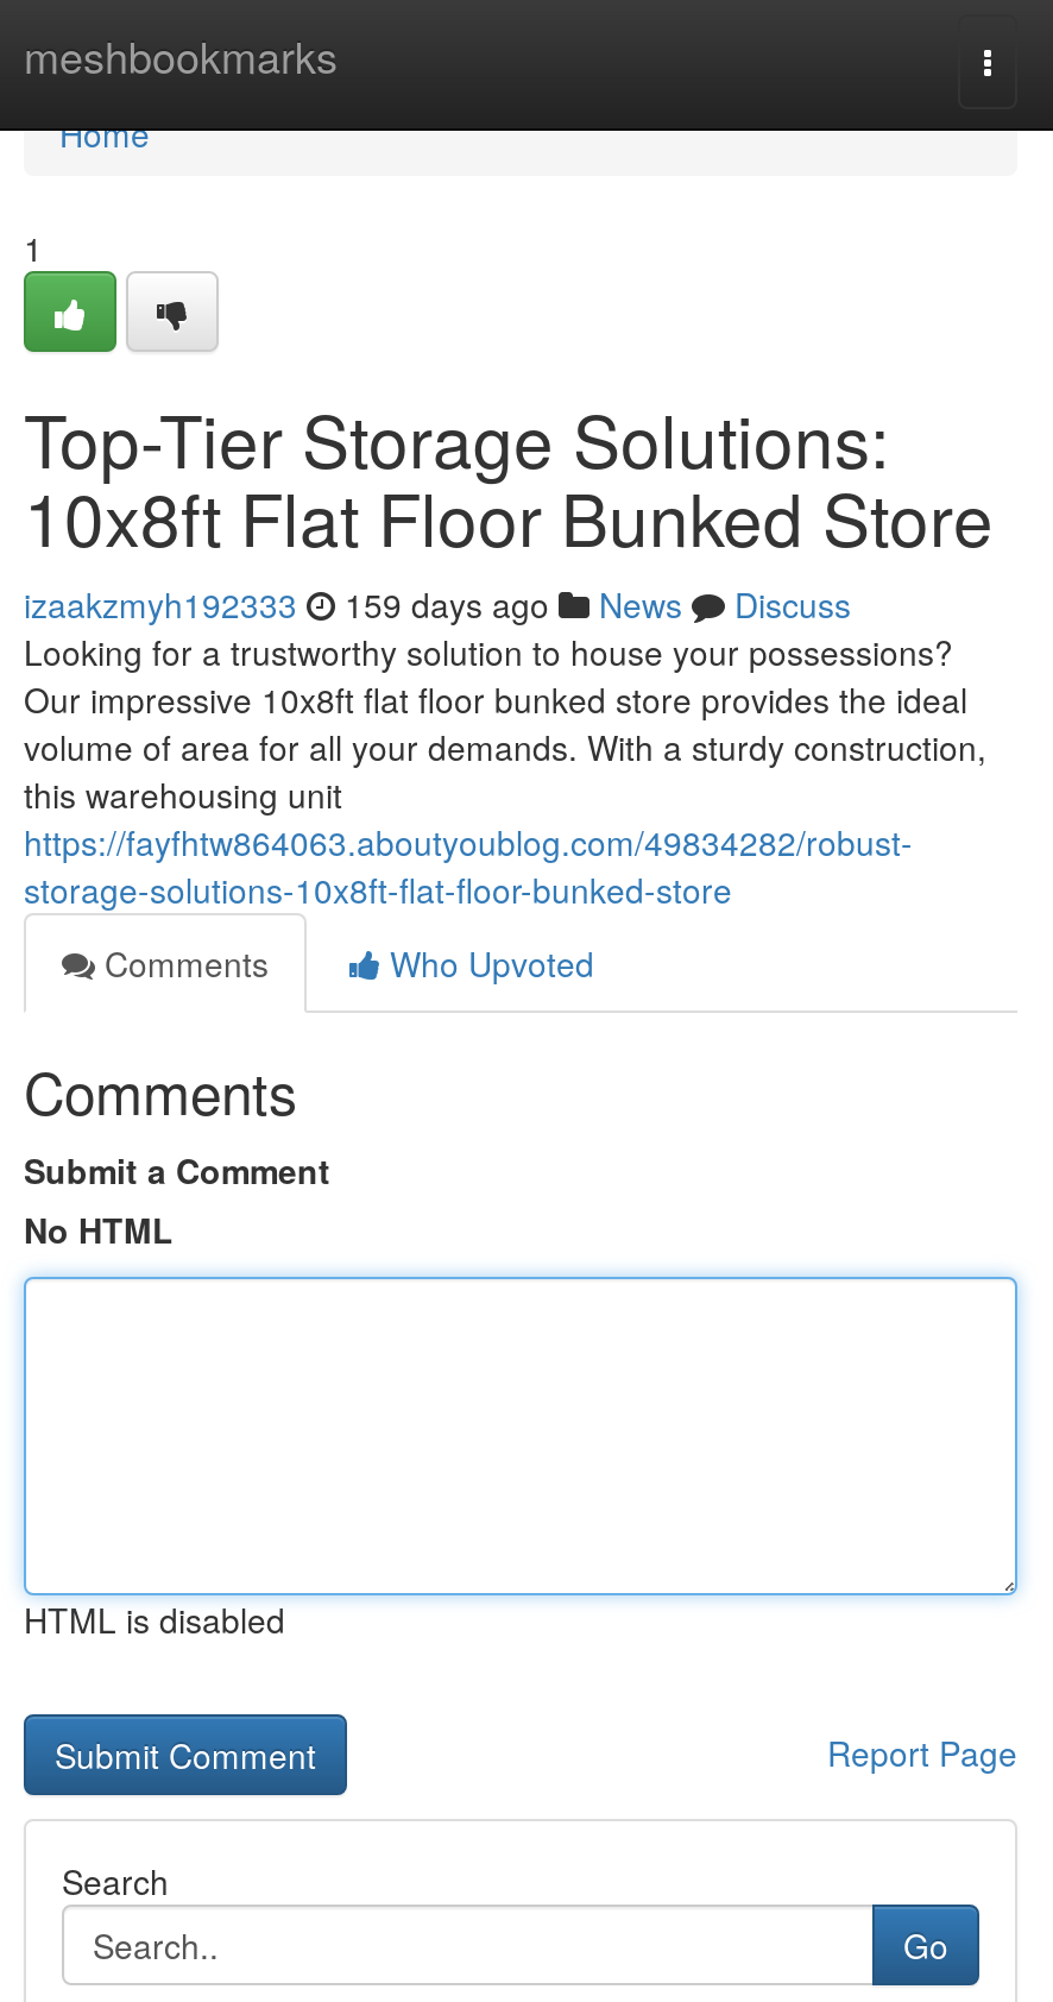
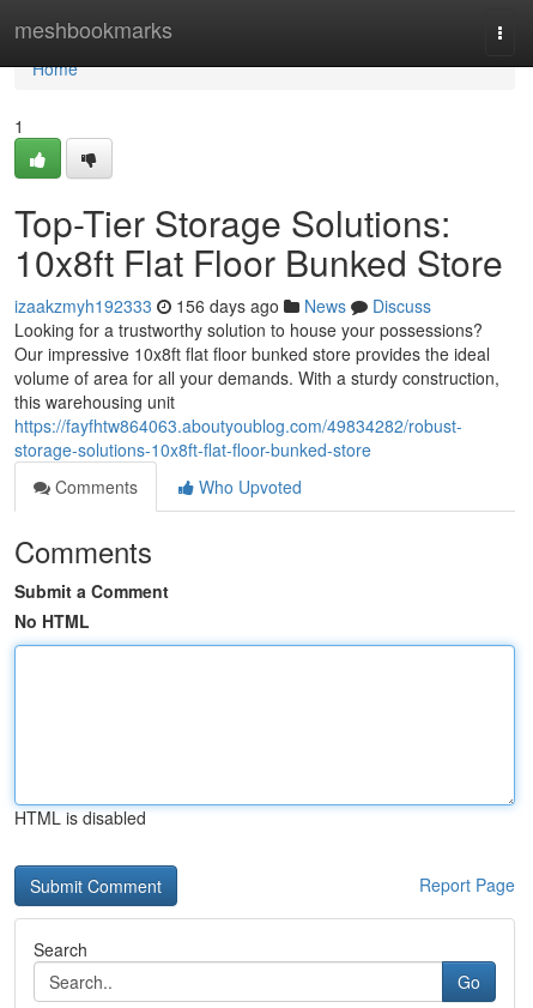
- izaakzmyh192333 159 days ago News Discuss
+ izaakzmyh192333 156 days ago News Discuss
